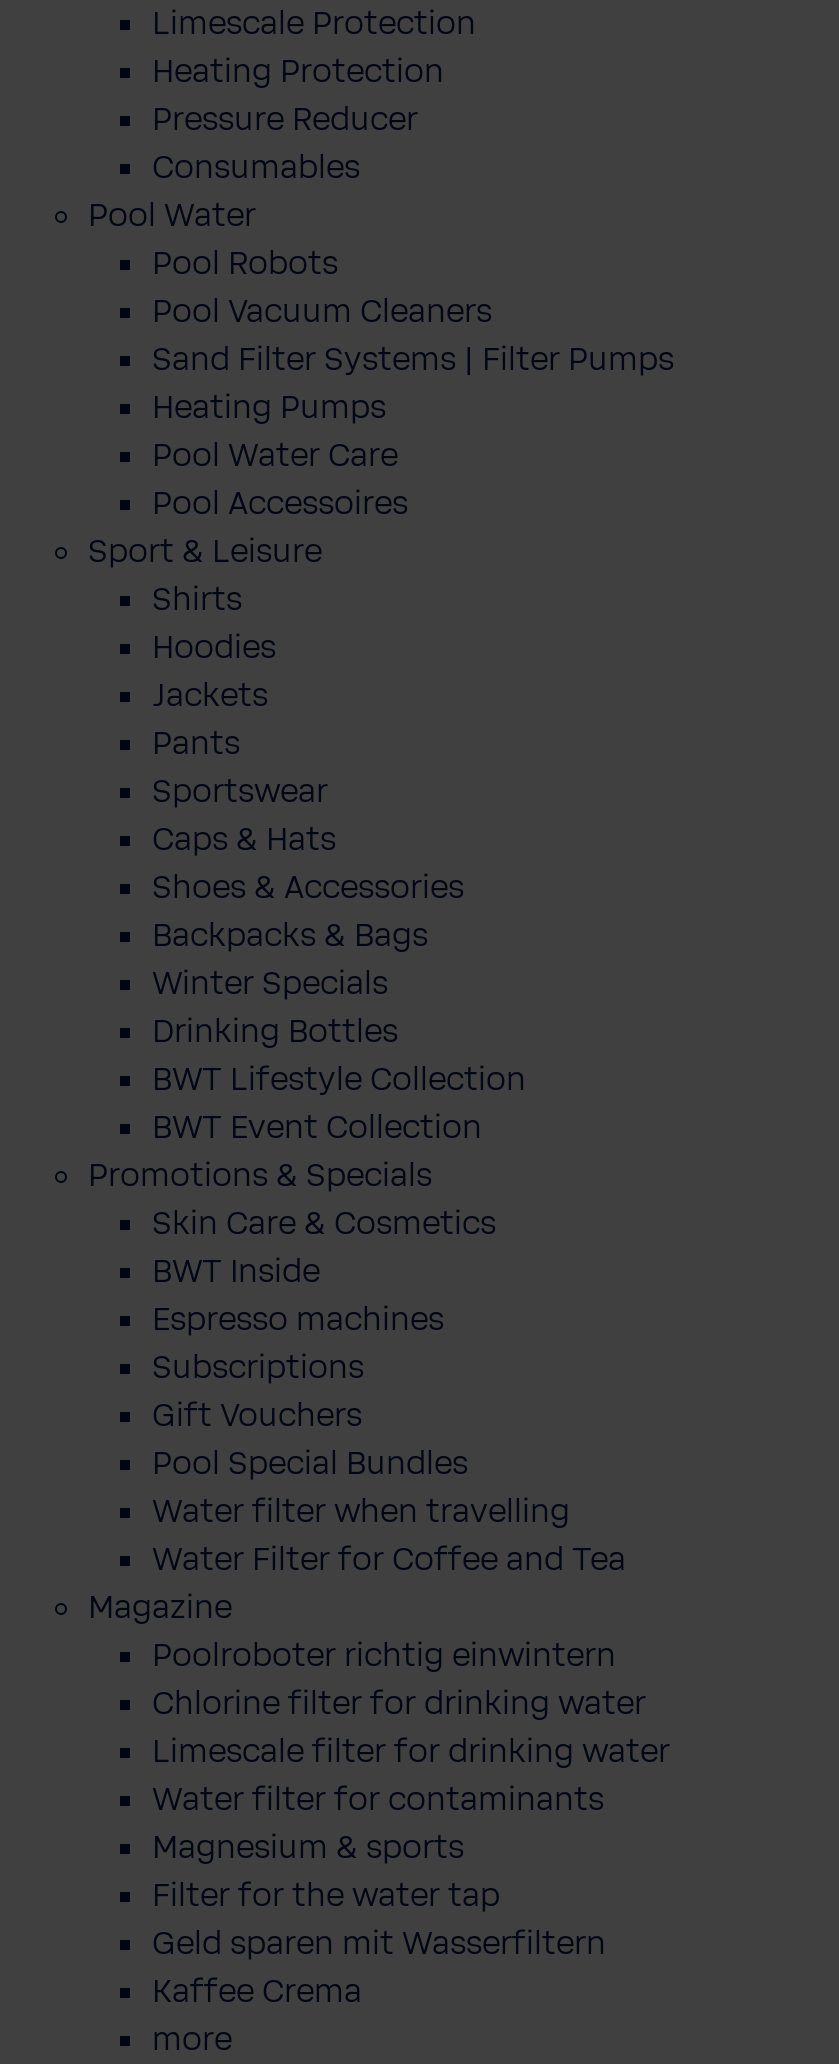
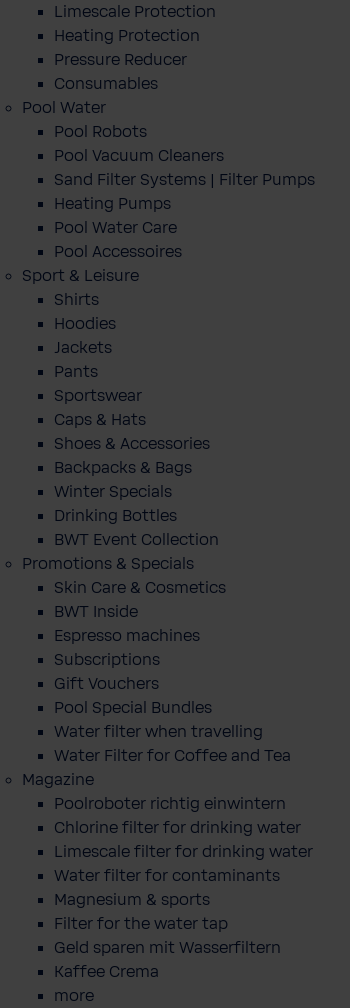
- BWT Lifestyle Collection
